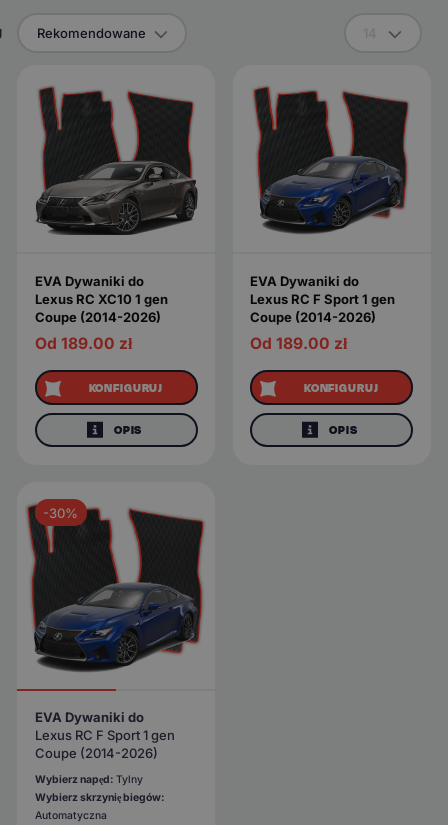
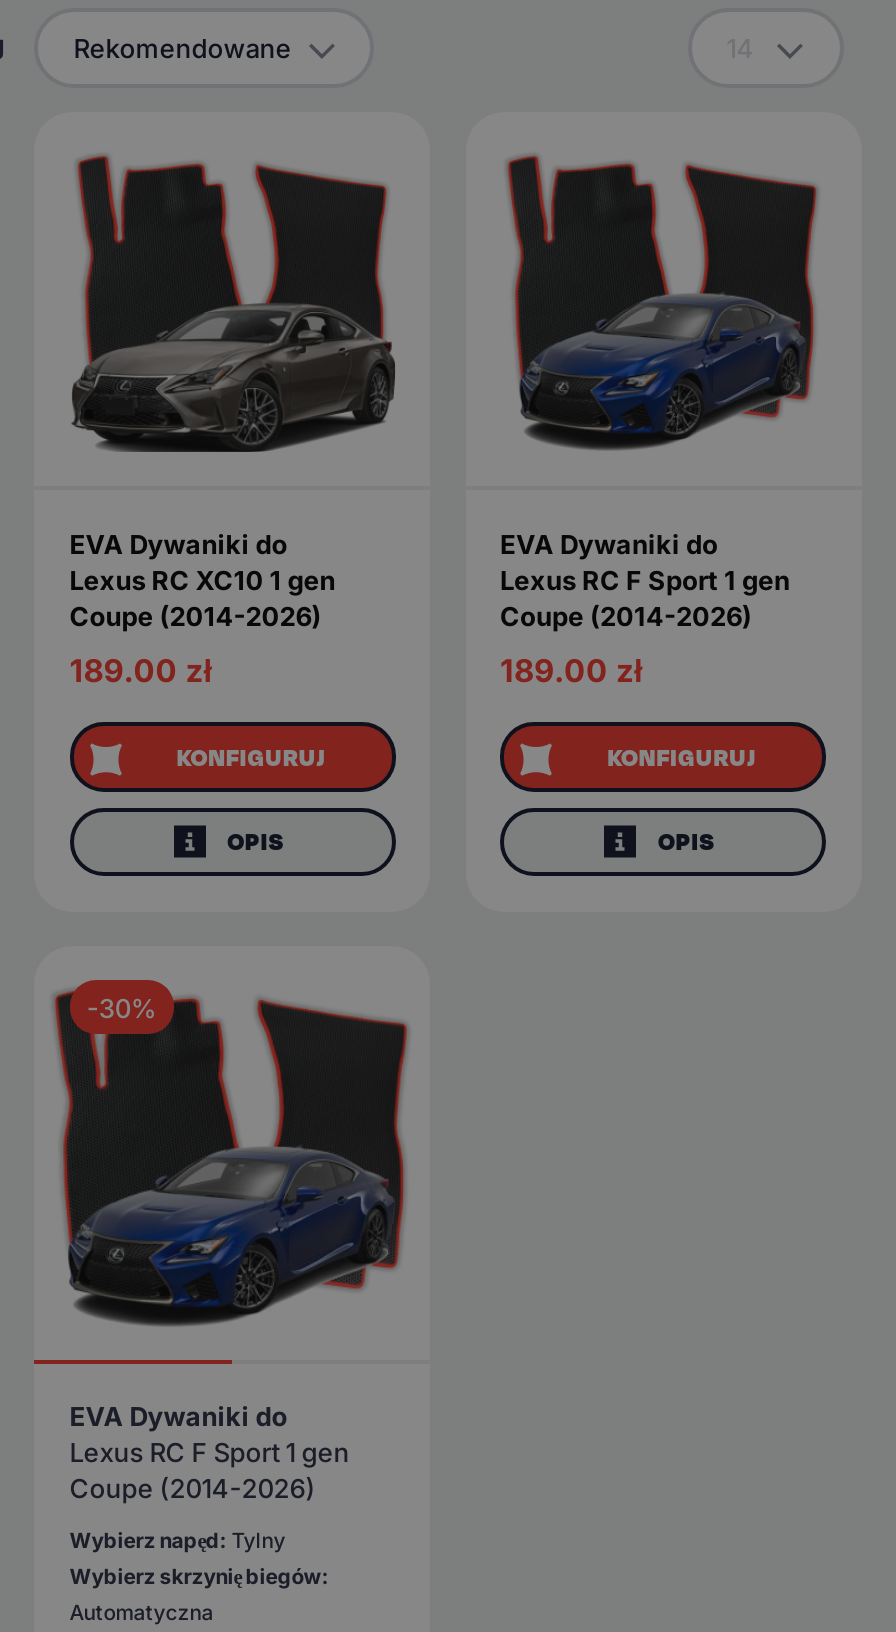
- Od 189.00 zł
+ 189.00 zł

- Od 189.00 zł
+ 189.00 zł
